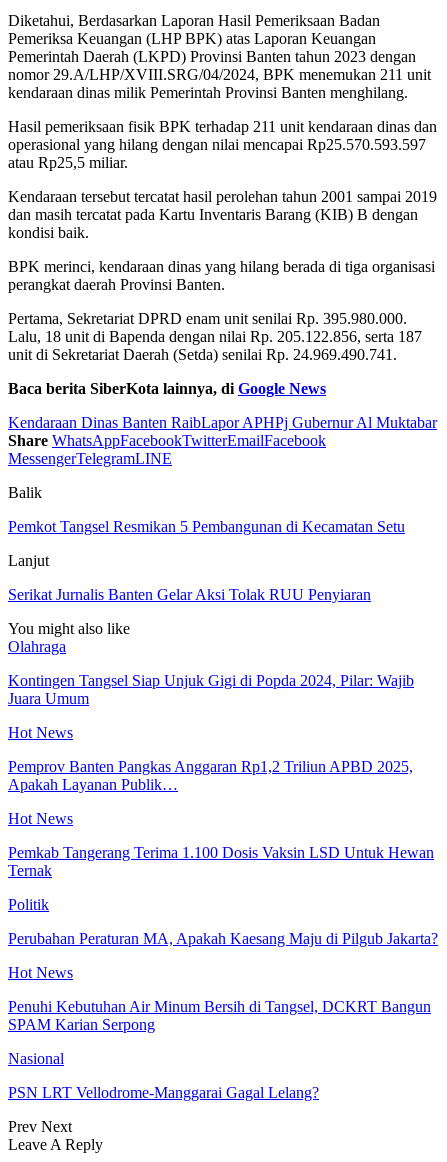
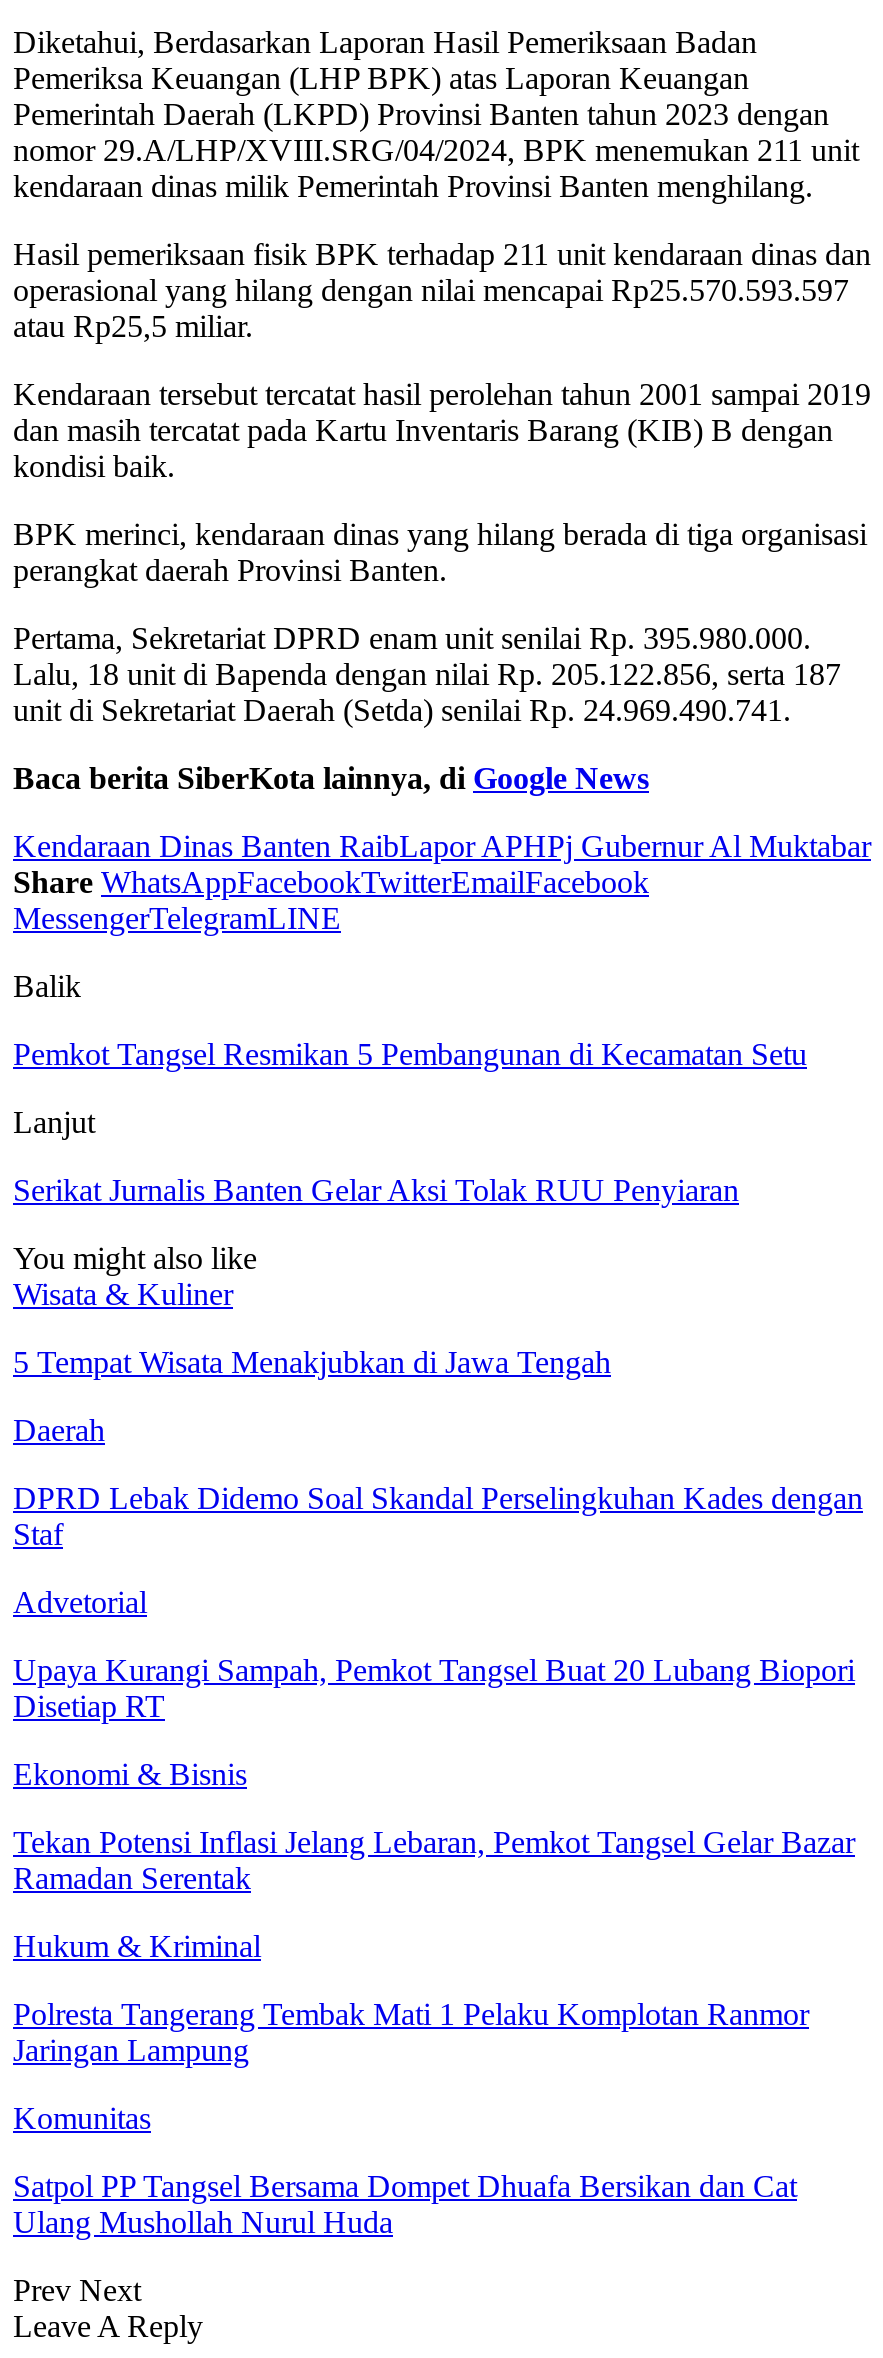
- Olahraga
+ Wisata & Kuliner

- Kontingen Tangsel Siap Unjuk Gigi di Popda 2024, Pilar: Wajib
- Juara Umum
+ 5 Tempat Wisata Menakjubkan di Jawa Tengah

- Hot News
+ Daerah

- Pemprov Banten Pangkas Anggaran Rp1,2 Triliun APBD 2025,
- Apakah Layanan Publik…
+ DPRD Lebak Didemo Soal Skandal Perselingkuhan Kades dengan
+ Staf

- Hot News
+ Advetorial

- Pemkab Tangerang Terima 1.100 Dosis Vaksin LSD Untuk Hewan
- Ternak
+ Upaya Kurangi Sampah, Pemkot Tangsel Buat 20 Lubang Biopori
+ Disetiap RT

- Politik
+ Ekonomi & Bisnis

- Perubahan Peraturan MA, Apakah Kaesang Maju di Pilgub Jakarta?
+ Tekan Potensi Inflasi Jelang Lebaran, Pemkot Tangsel Gelar Bazar
+ Ramadan Serentak

- Hot News
+ Hukum & Kriminal

- Penuhi Kebutuhan Air Minum Bersih di Tangsel, DCKRT Bangun
- SPAM Karian Serpong
+ Polresta Tangerang Tembak Mati 1 Pelaku Komplotan Ranmor
+ Jaringan Lampung

- Nasional
+ Komunitas

- PSN LRT Vellodrome-Manggarai Gagal Lelang?
+ Satpol PP Tangsel Bersama Dompet Dhuafa Bersikan dan Cat
+ Ulang Mushollah Nurul Huda
